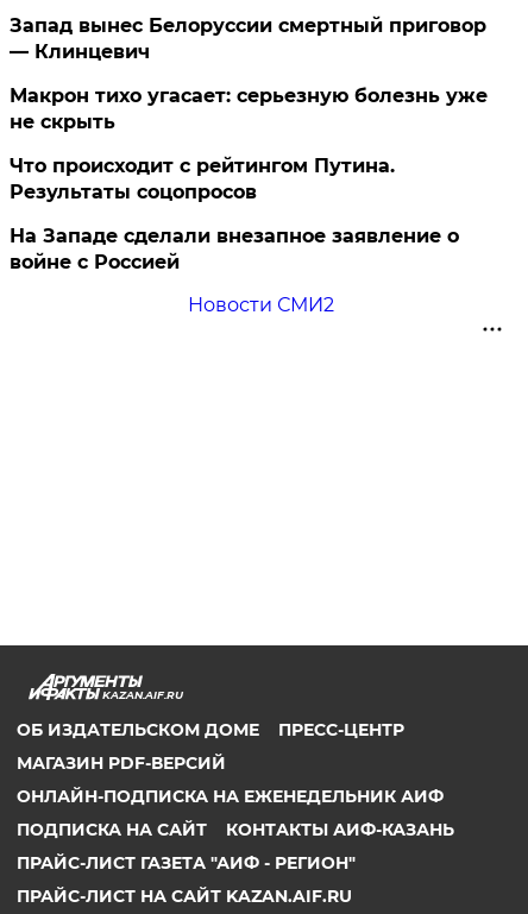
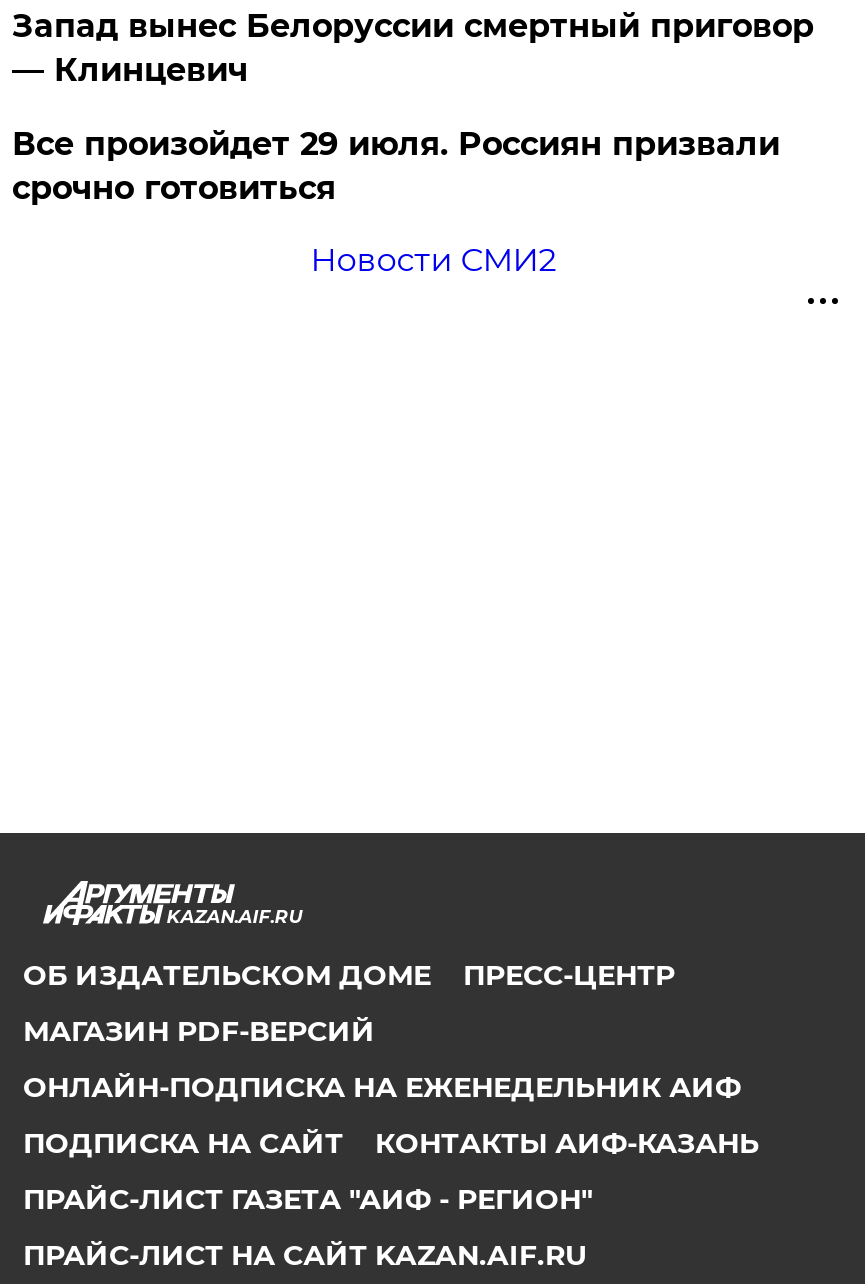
- Макрон тихо угасает: серьезную болезнь уже
- не скрыть
- Что происходит с рейтингом Путина.
- Результаты соцопросов
- На Западе сделали внезапное заявление о
- войне с Россией
+ Все произойдет 29 июля. Россиян призвали
+ срочно готовиться
